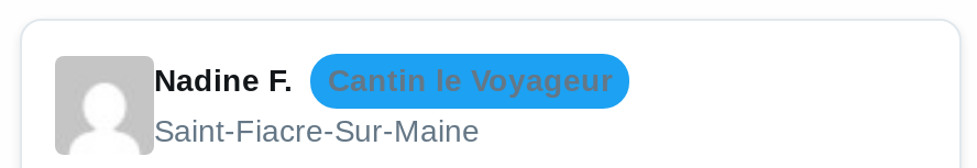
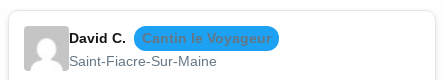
- Nadine F.
+ David C.
